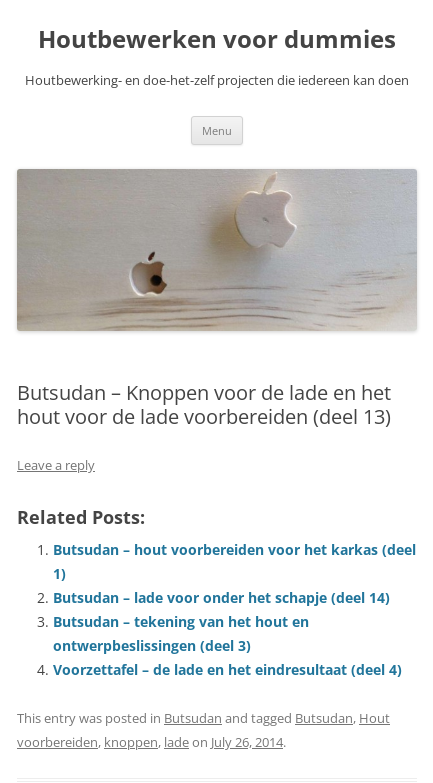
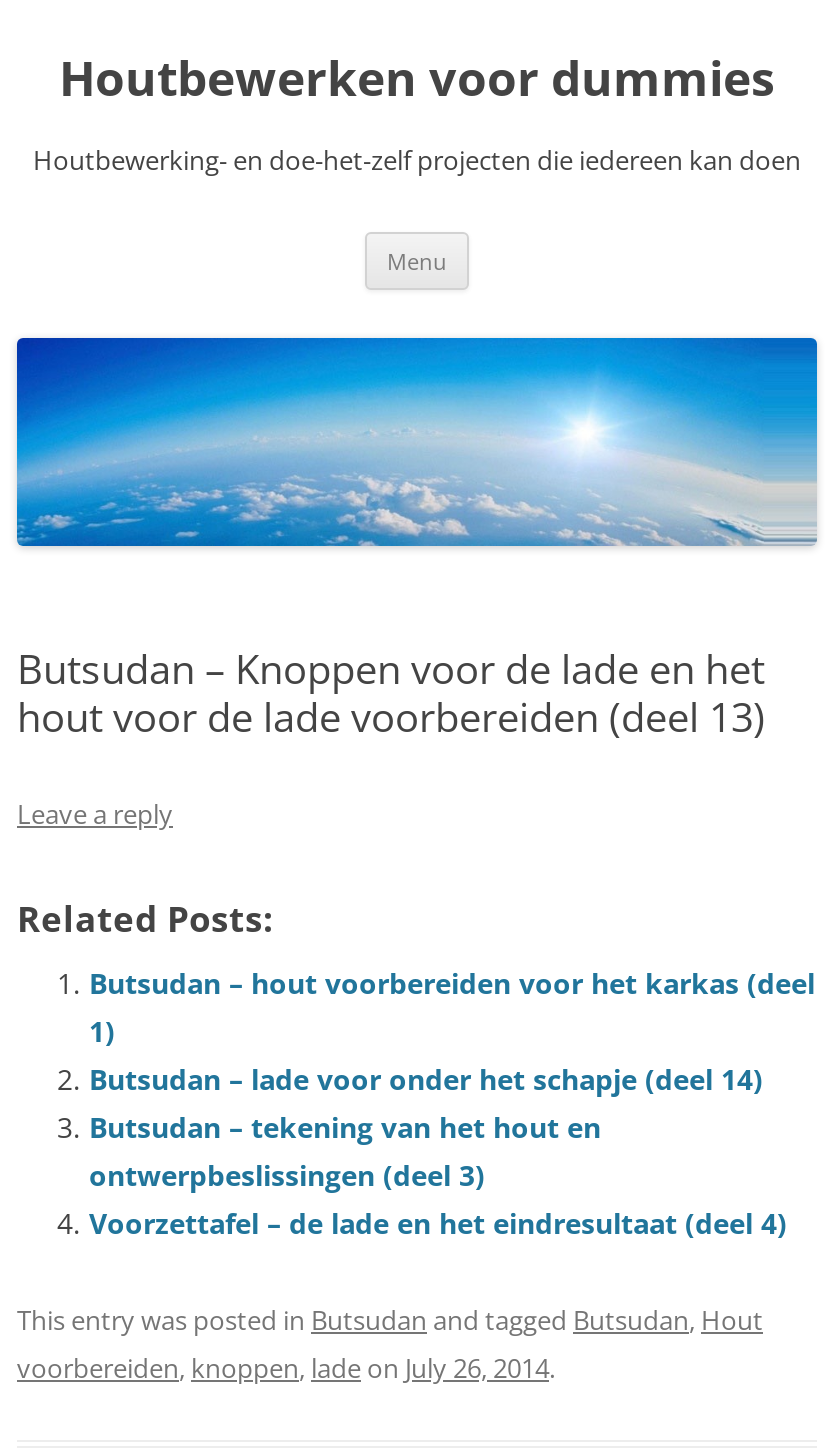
- [image]
+ [image]
